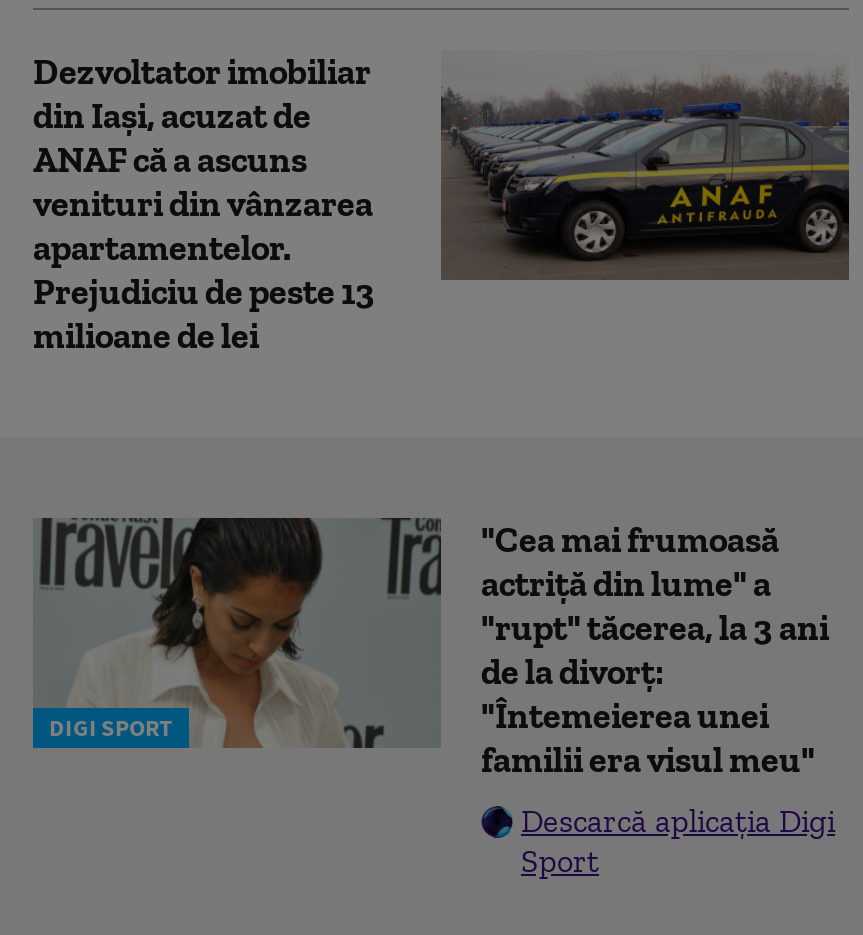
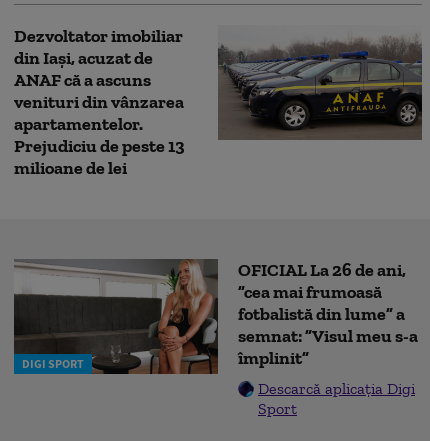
- [image]
- "Cea mai frumoasă
- actriță din lume" a
- "rupt" tăcerea, la 3 ani
- de la divorț:
- "Întemeierea unei
- familii era visul meu"
+ [image]
+ OFICIAL La 26 de ani,
+ ”cea mai frumoasă
+ fotbalistă din lume” a
+ semnat: ”Visul meu s-a
+ împlinit”
